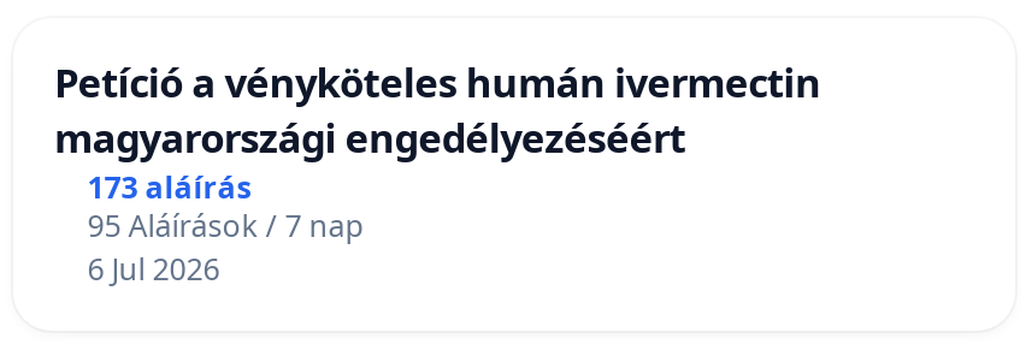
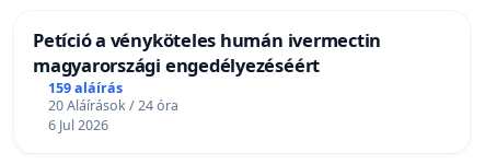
- 173 aláírás
+ 159 aláírás

- 95 Aláírások / 7 nap
+ 20 Aláírások / 24 óra
